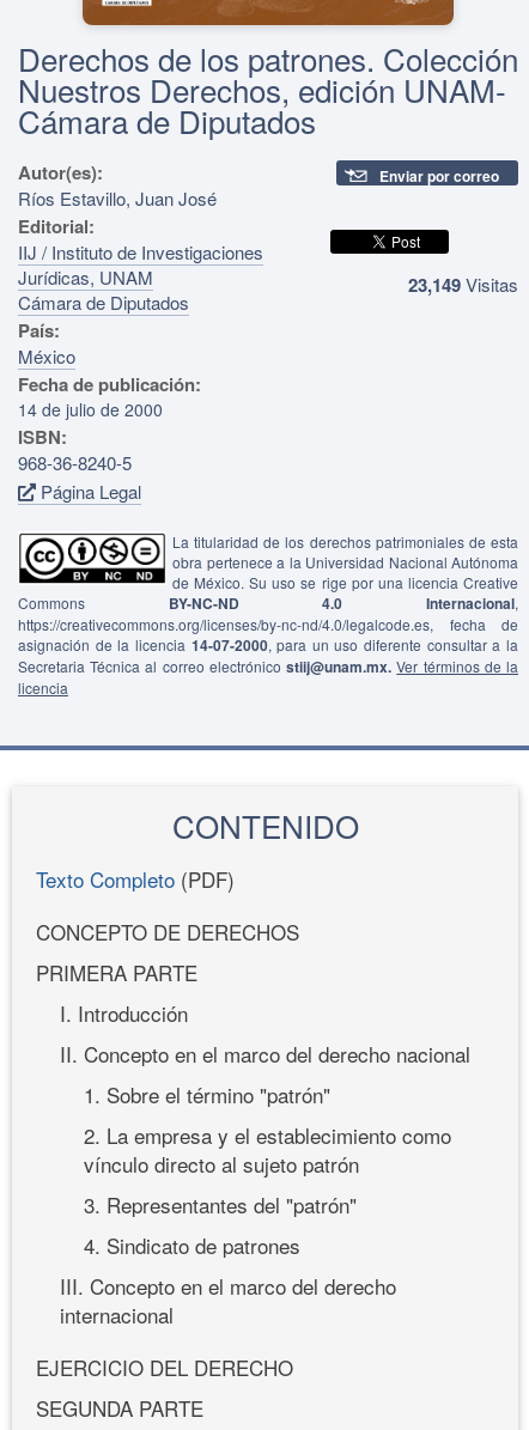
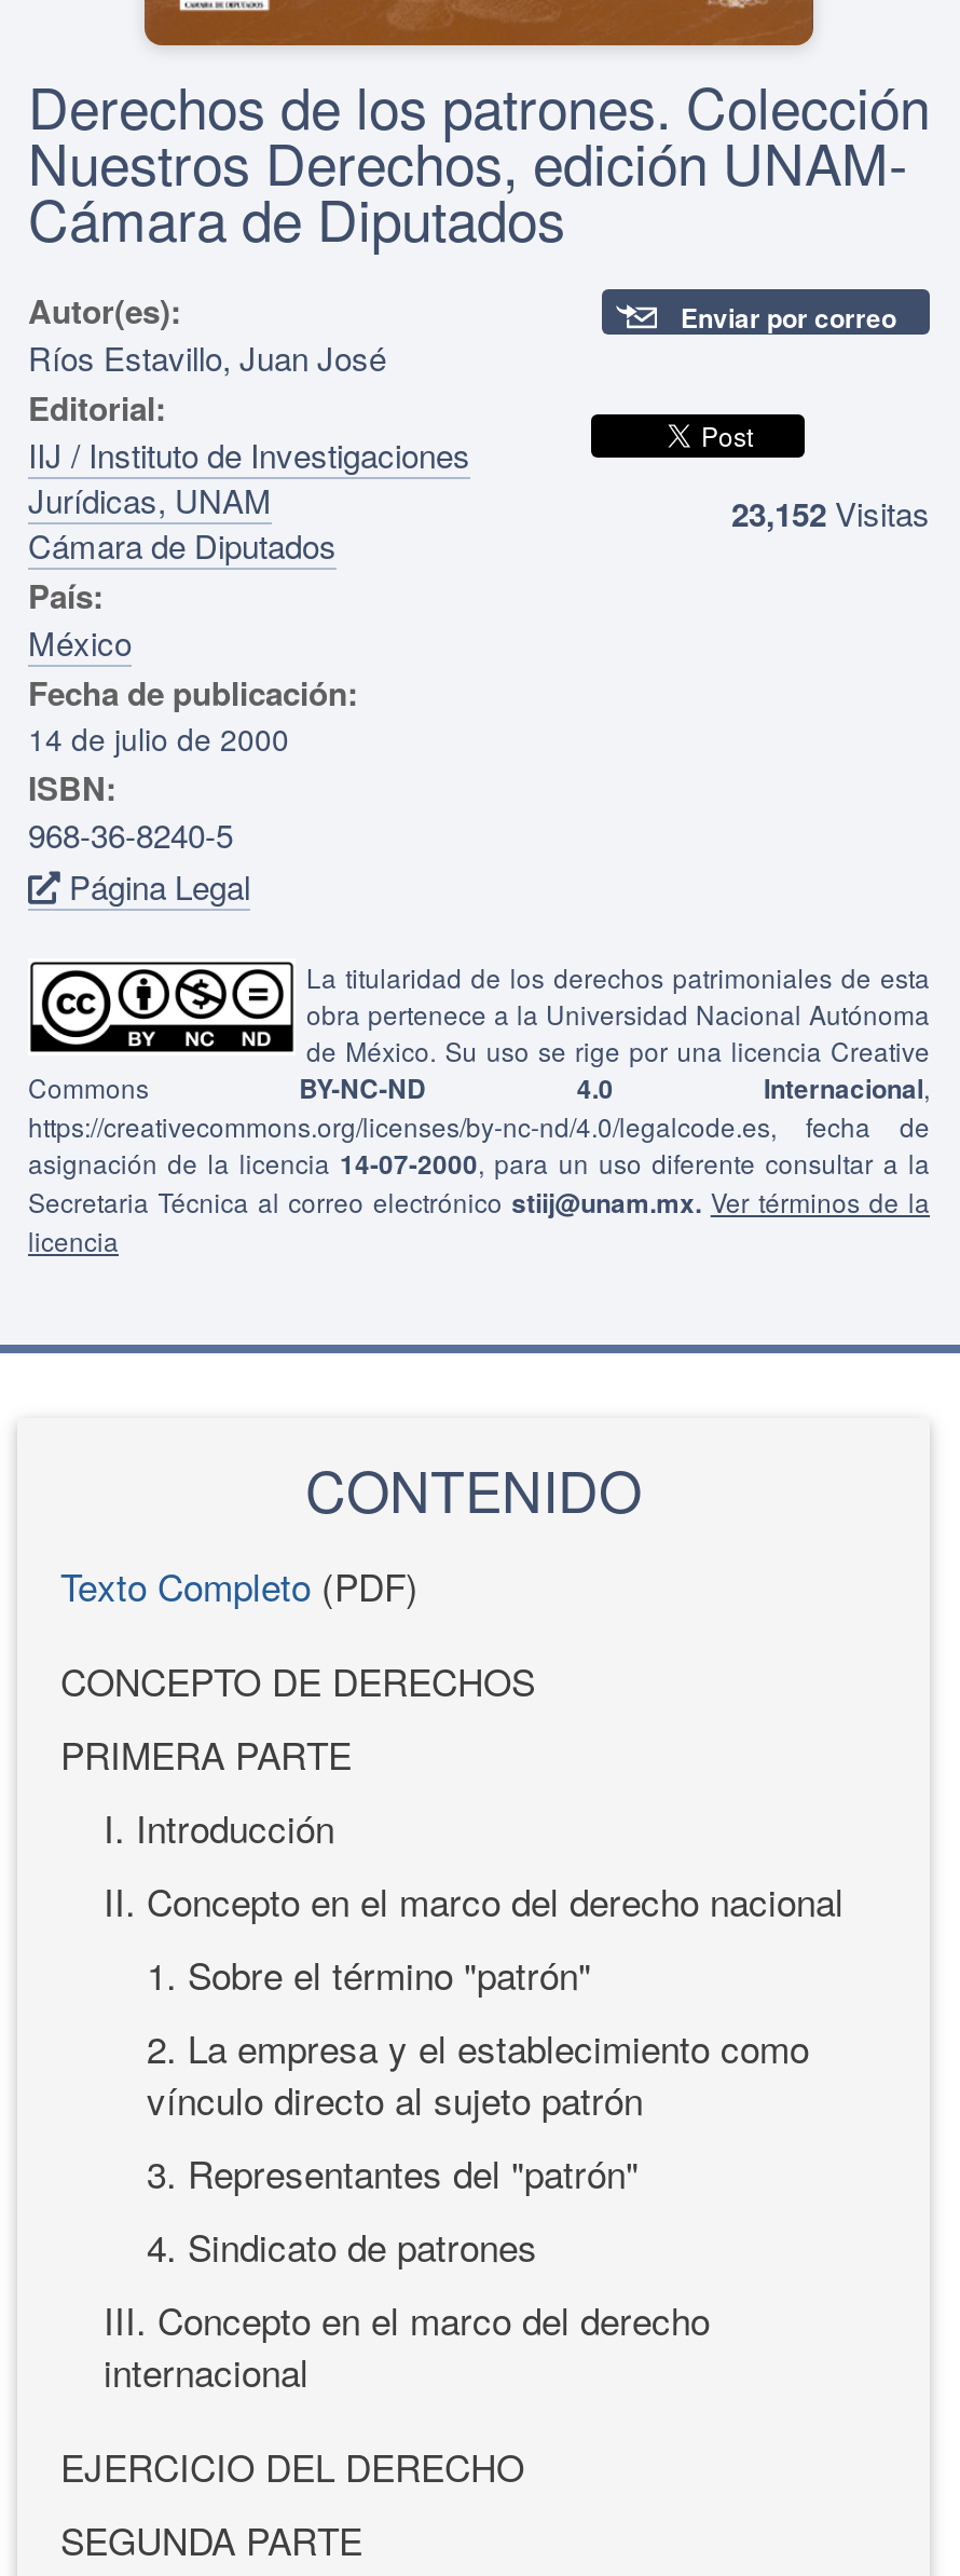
- 23,149 Visitas
+ 23,152 Visitas
